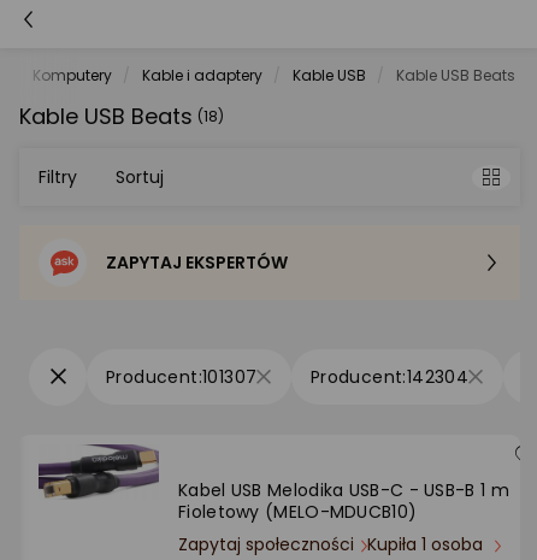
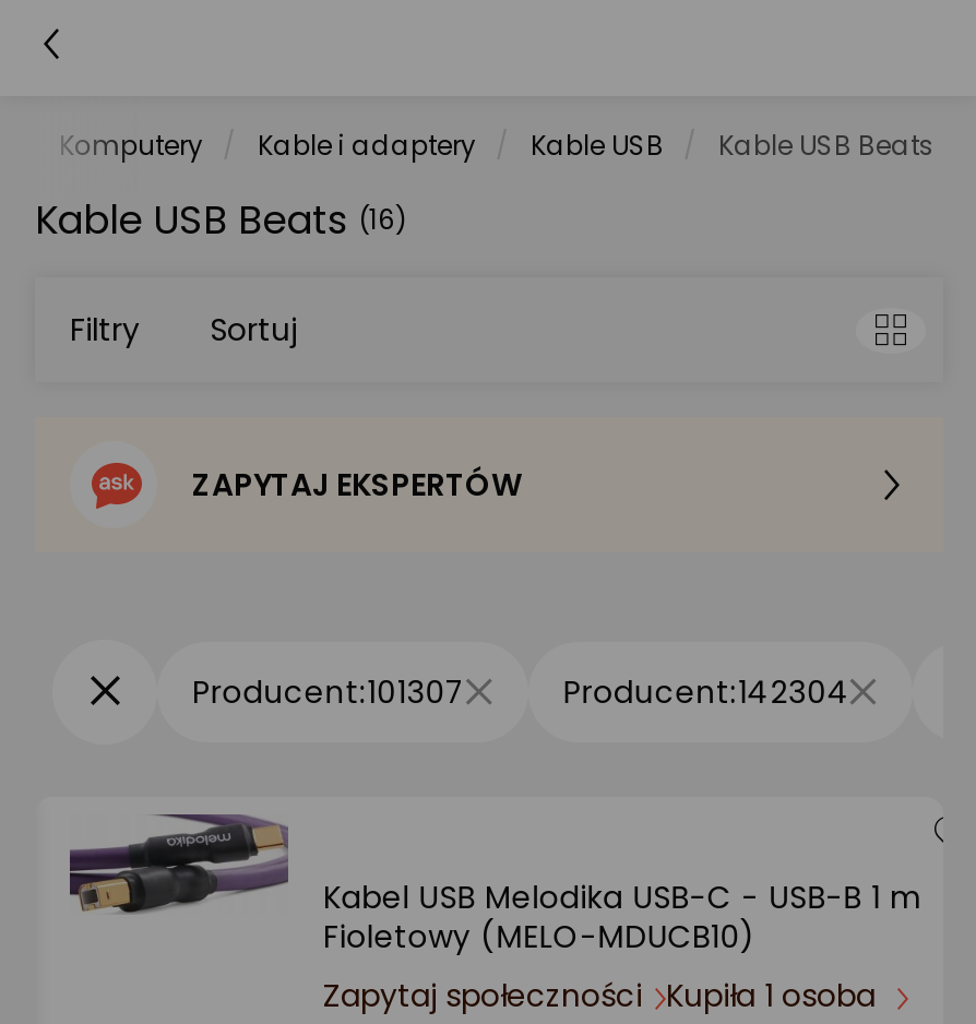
- Kable USB Beats (18)
+ Kable USB Beats (16)
